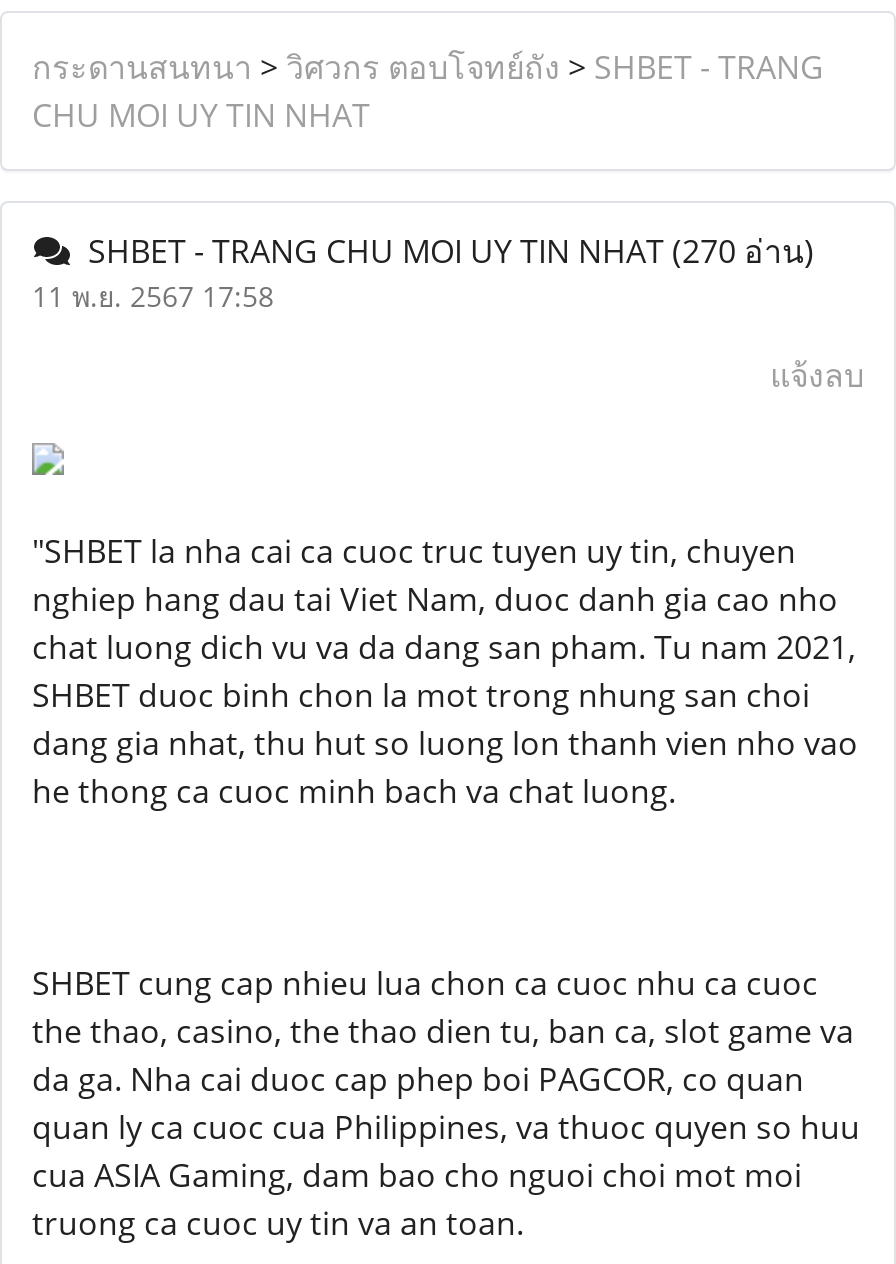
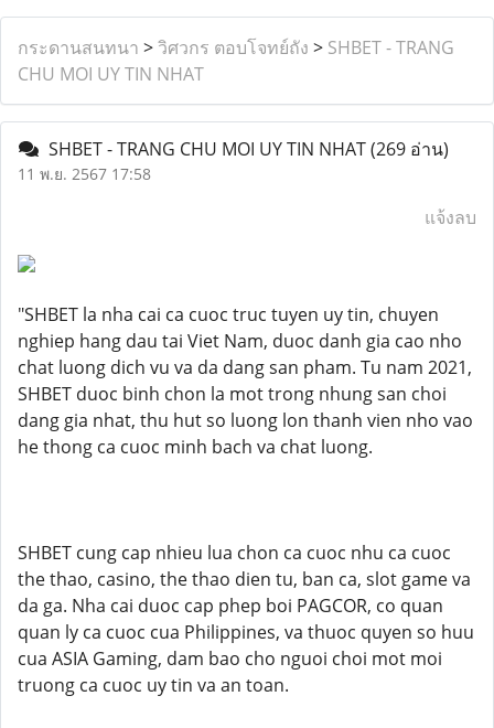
- SHBET - TRANG CHU MOI UY TIN NHAT (270 อ่าน)
+ SHBET - TRANG CHU MOI UY TIN NHAT (269 อ่าน)
